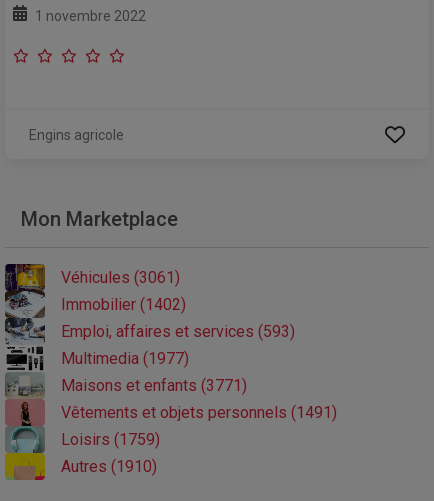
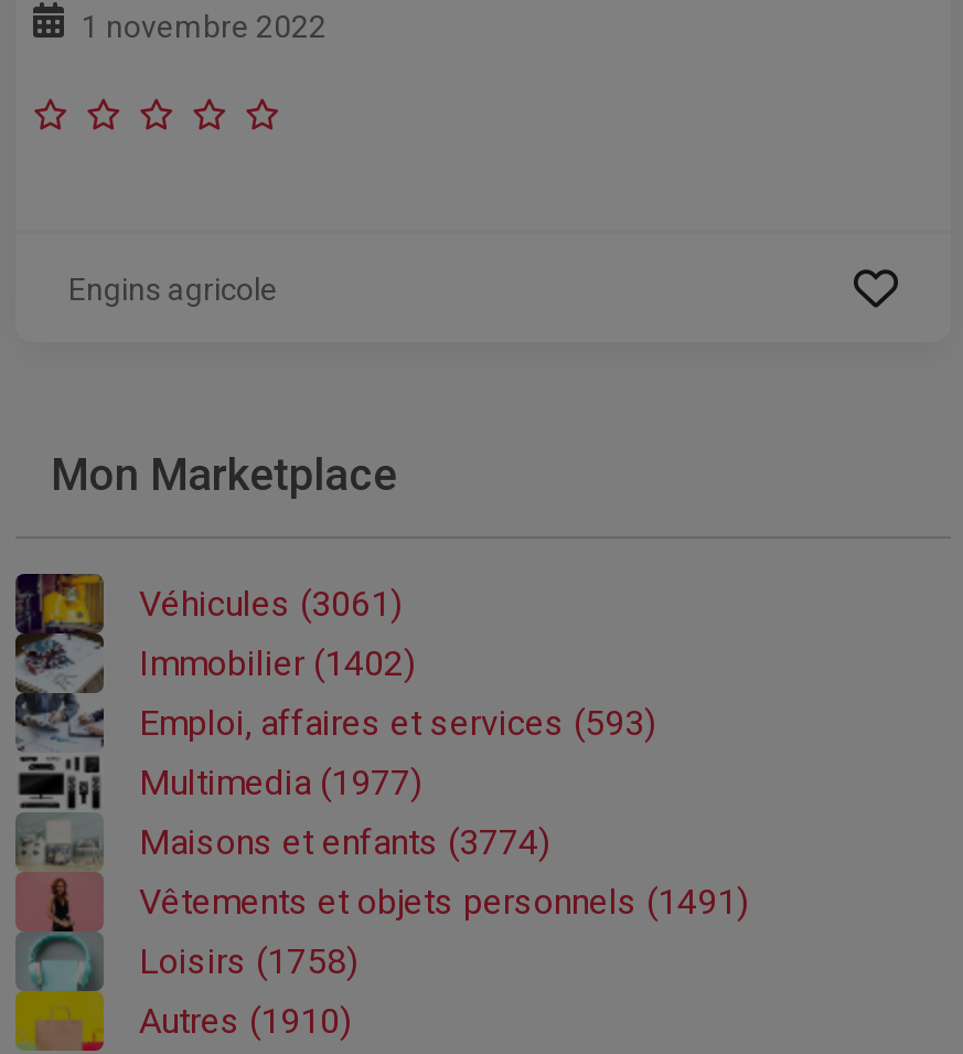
- Maisons et enfants (3771)
+ Maisons et enfants (3774)

- Loisirs (1759)
+ Loisirs (1758)
